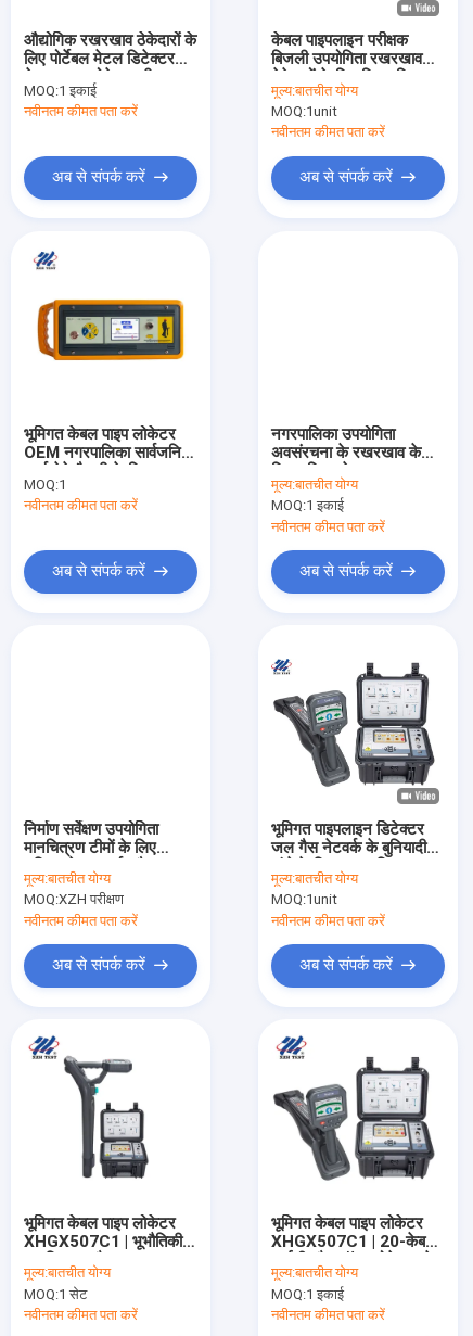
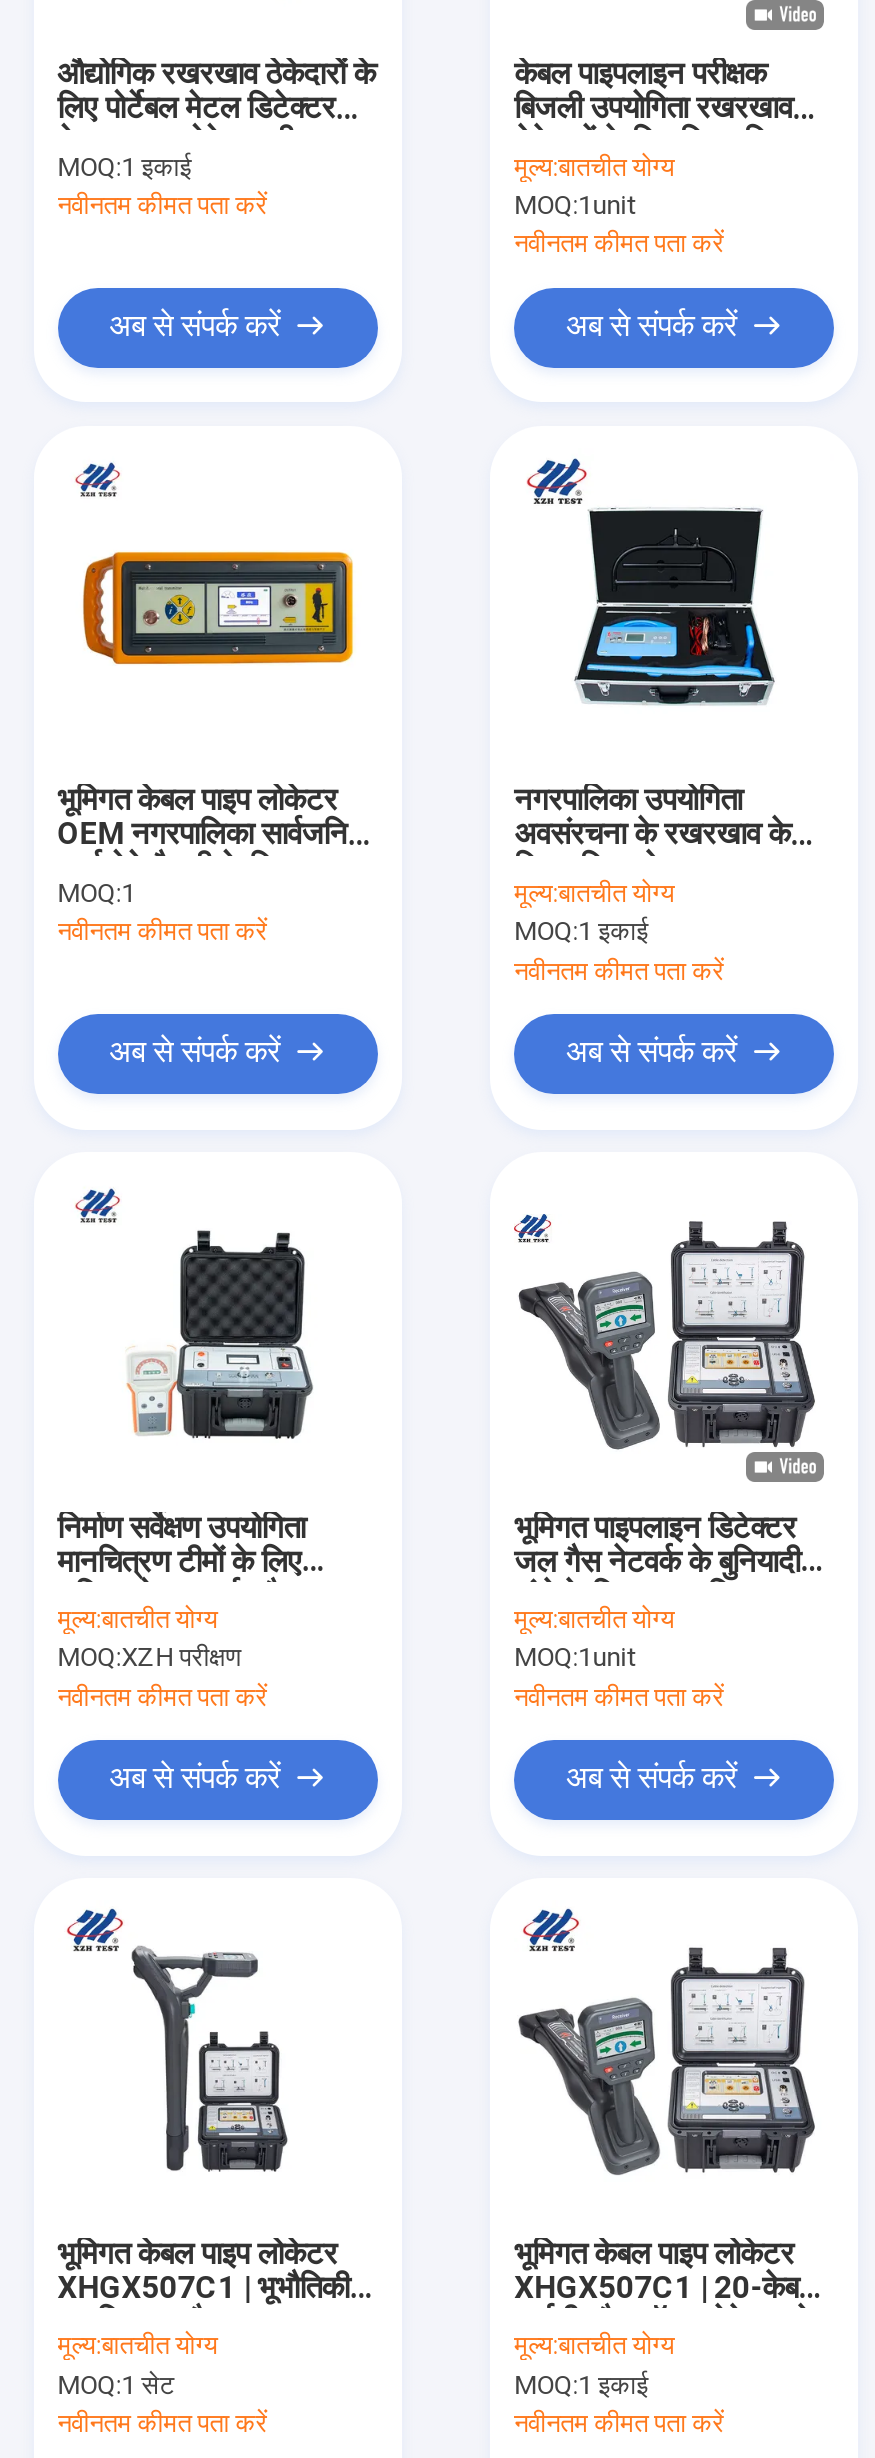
+ [image]

+ [image]
